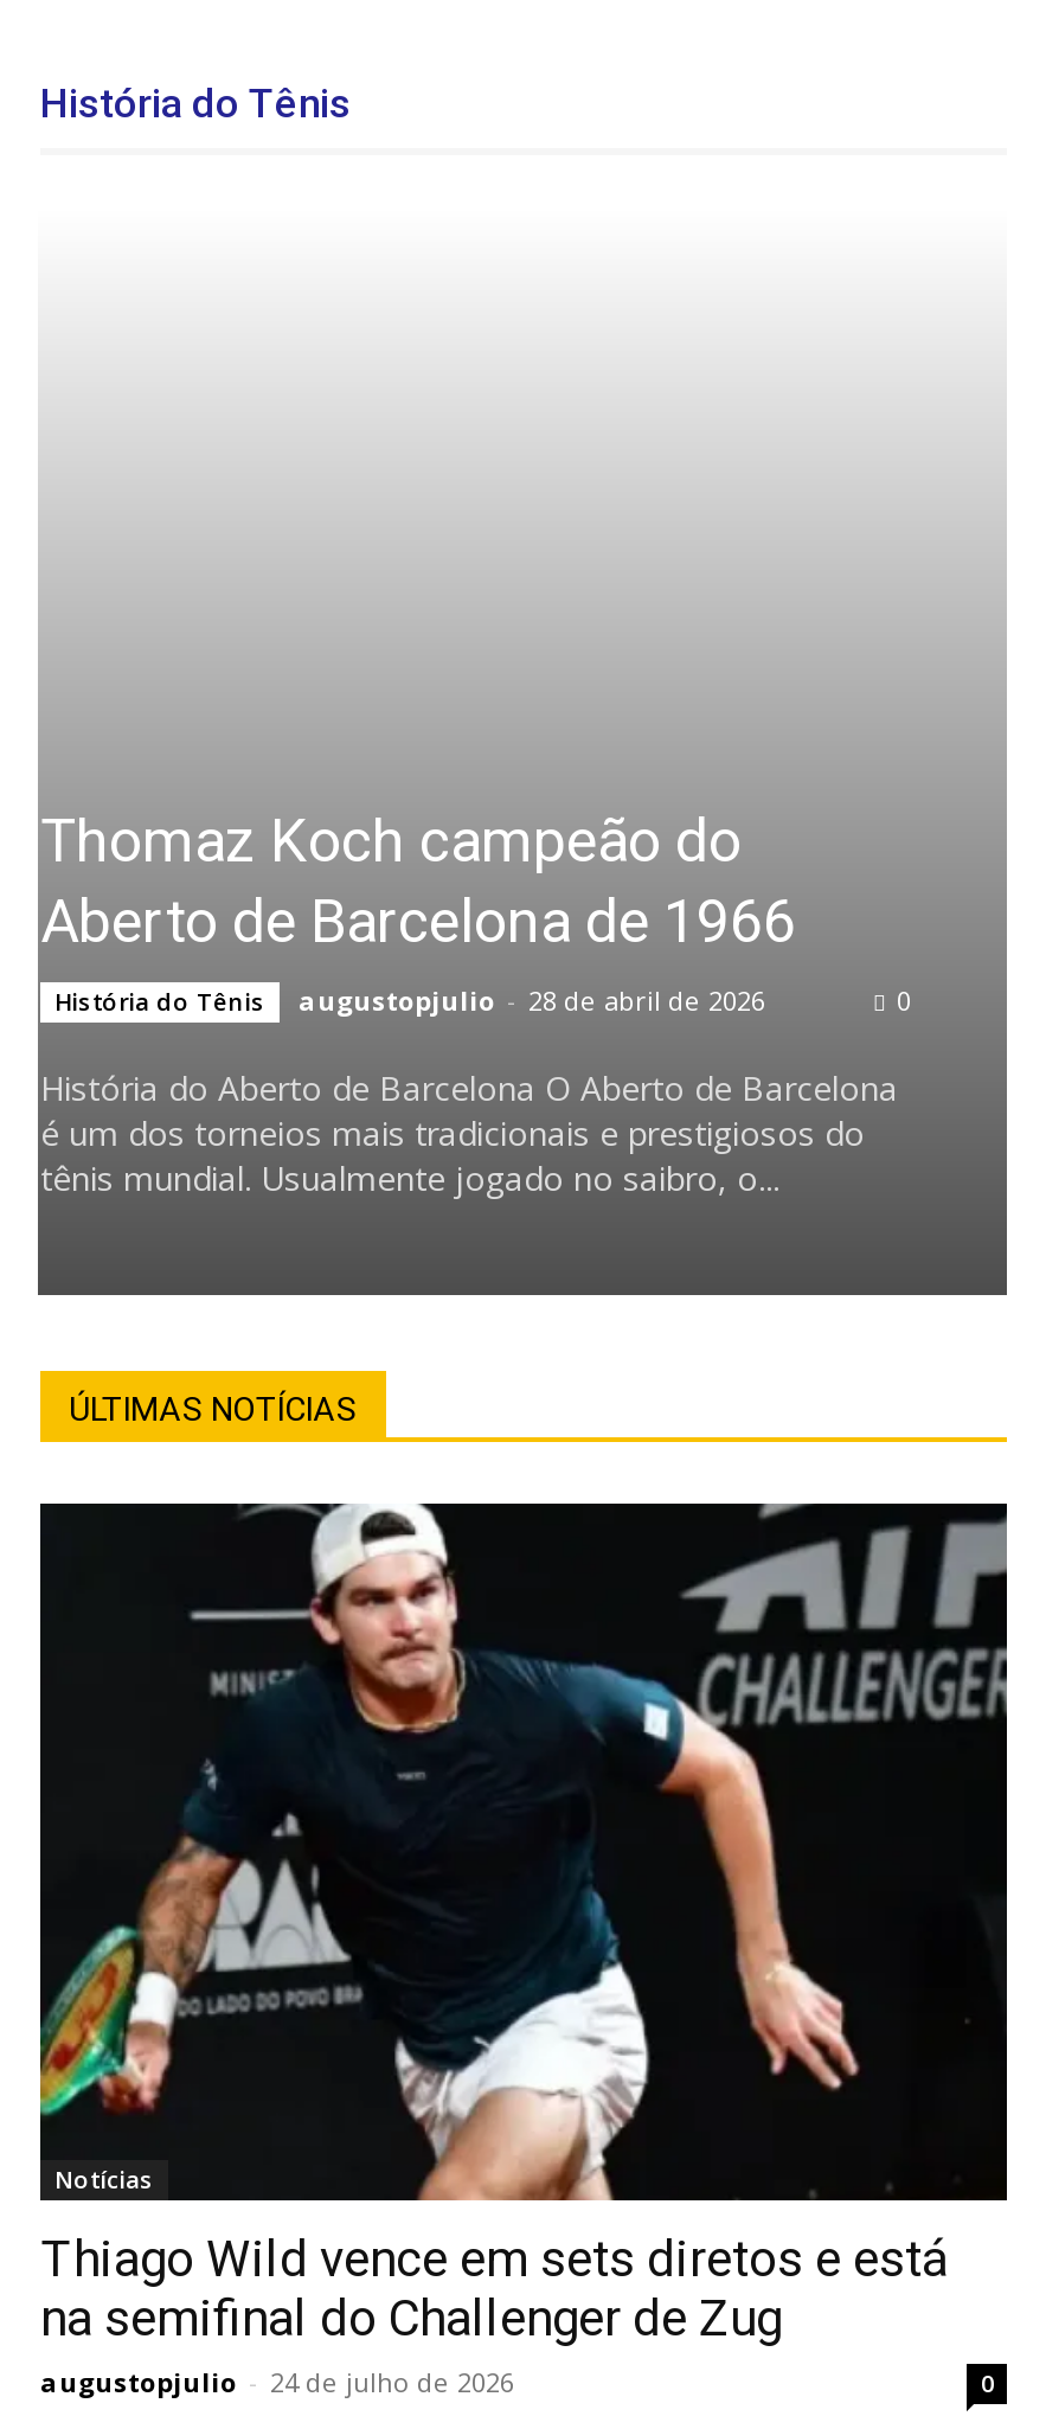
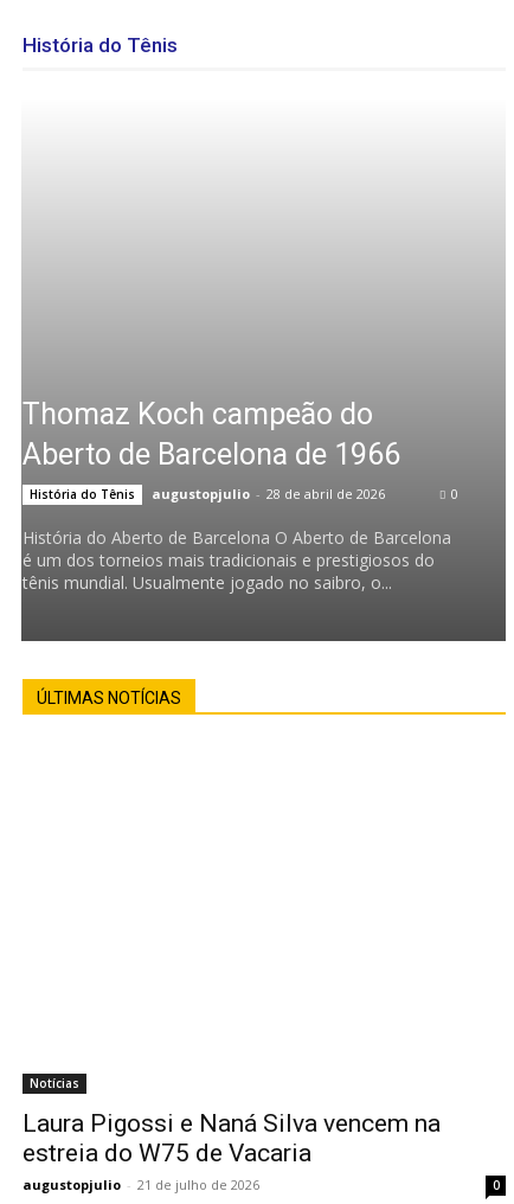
- [image]

- Thiago Wild vence em sets diretos e está
- na semifinal do Challenger de Zug
- augustopjulio - 24 de julho de 2026
+ Laura Pigossi e Naná Silva vencem na
+ estreia do W75 de Vacaria
+ augustopjulio - 21 de julho de 2026
